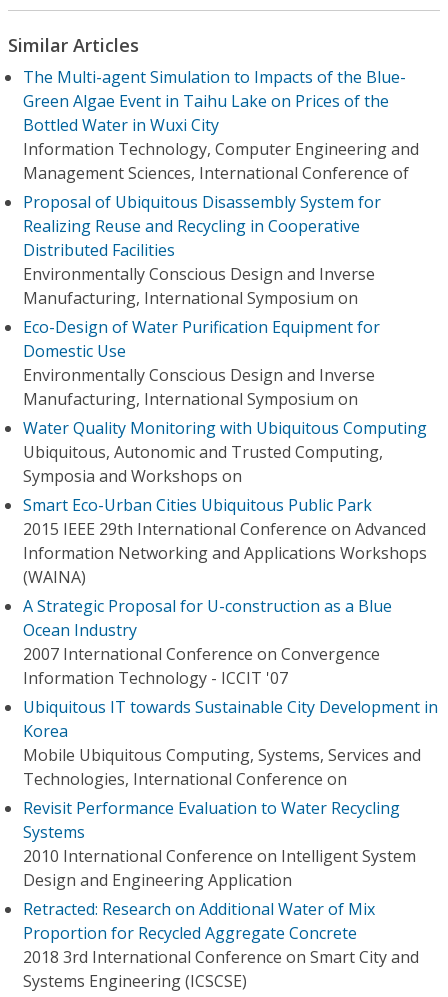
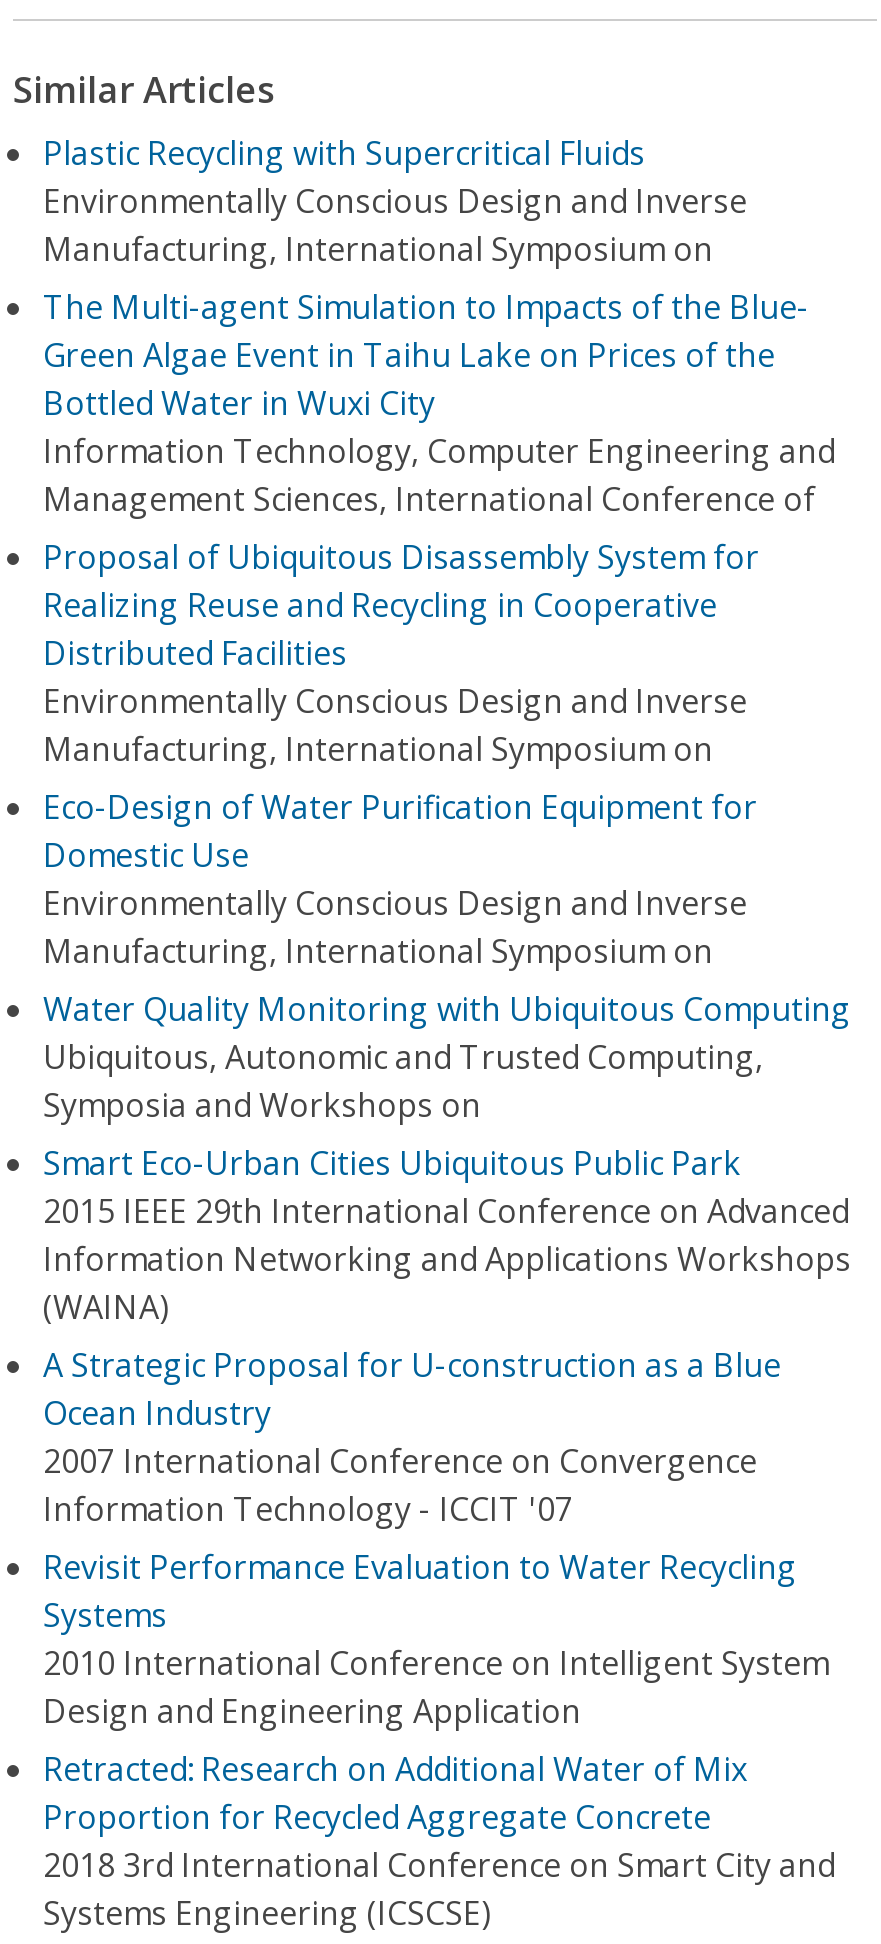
+ Plastic Recycling with Supercritical Fluids
+ Environmentally Conscious Design and Inverse
+ Manufacturing, International Symposium on

moved down: The Multi-agent Simulation to Impacts of the Blue- | Green Algae Event in Taihu Lake on Prices of the | Bottled Water in Wuxi City | ... | 2007 International Conference on Convergence | Information Technology - ICCIT '07

- Ubiquitous IT towards Sustainable City Development in
- Korea
- Mobile Ubiquitous Computing, Systems, Services and
- Technologies, International Conference on
